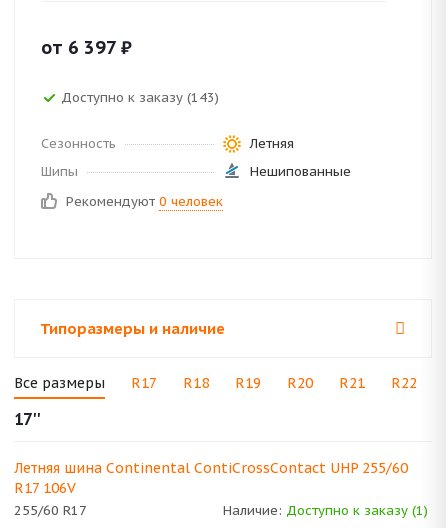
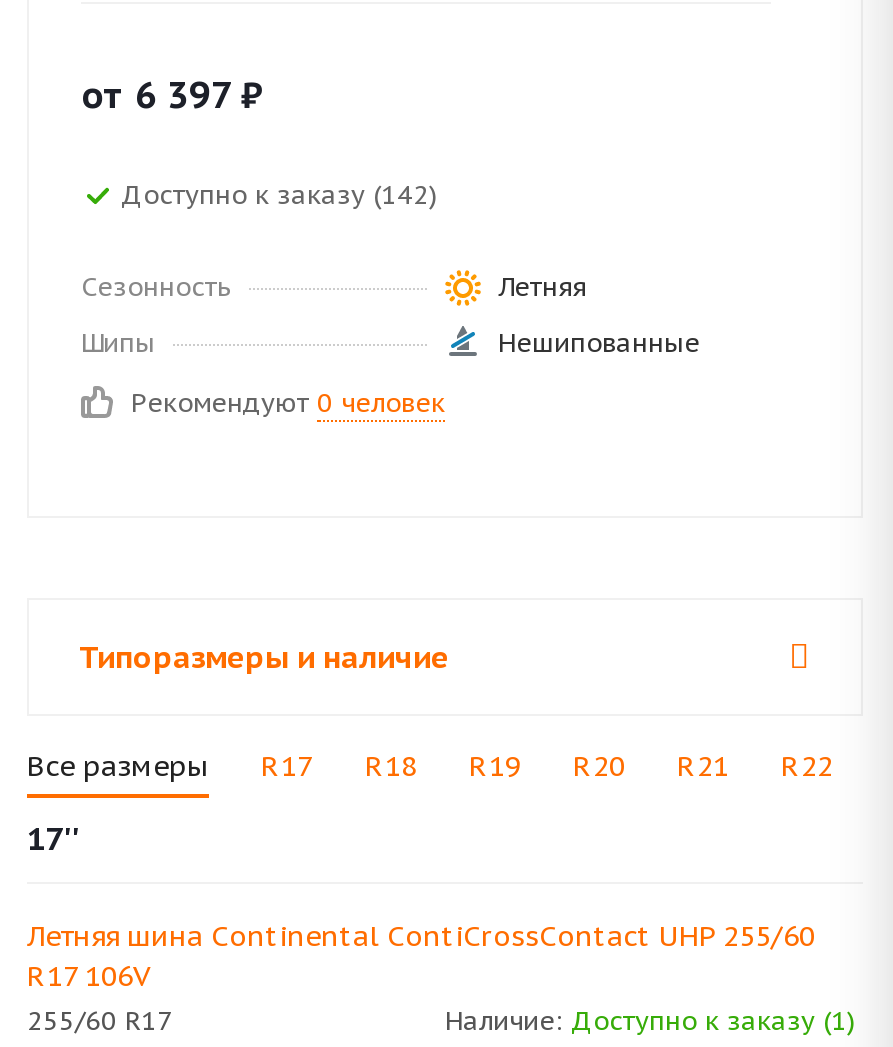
- Доступно к заказу (143)
+ Доступно к заказу (142)
